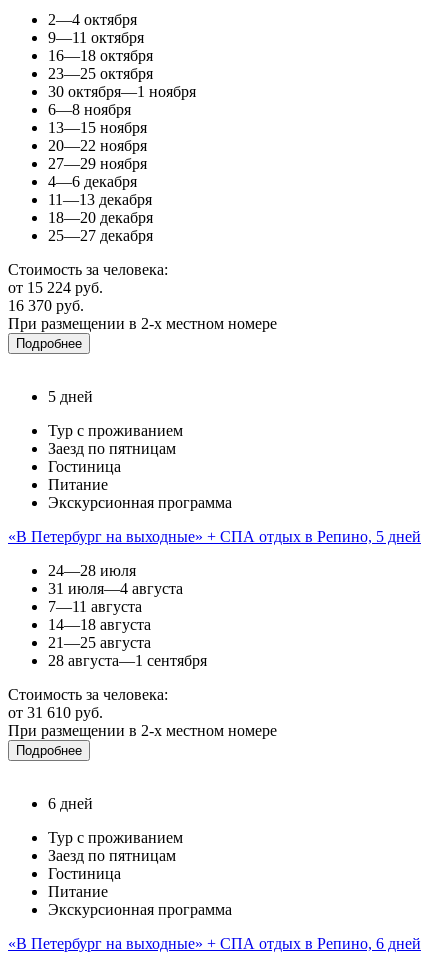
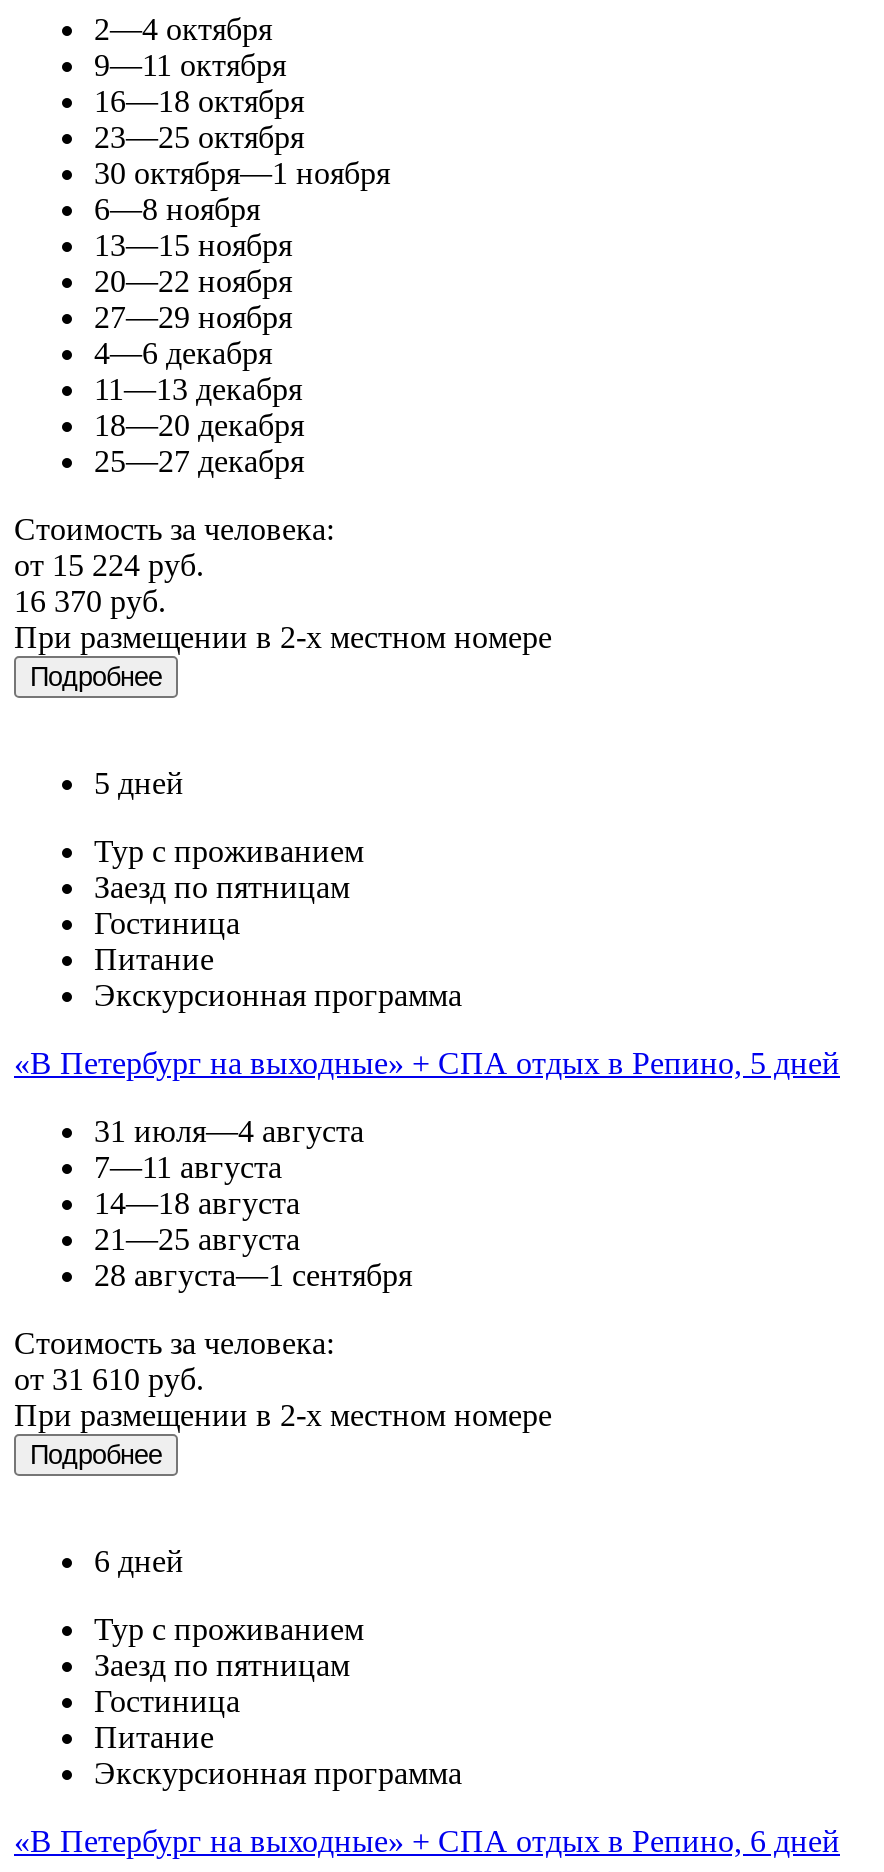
- 24—28 июля
